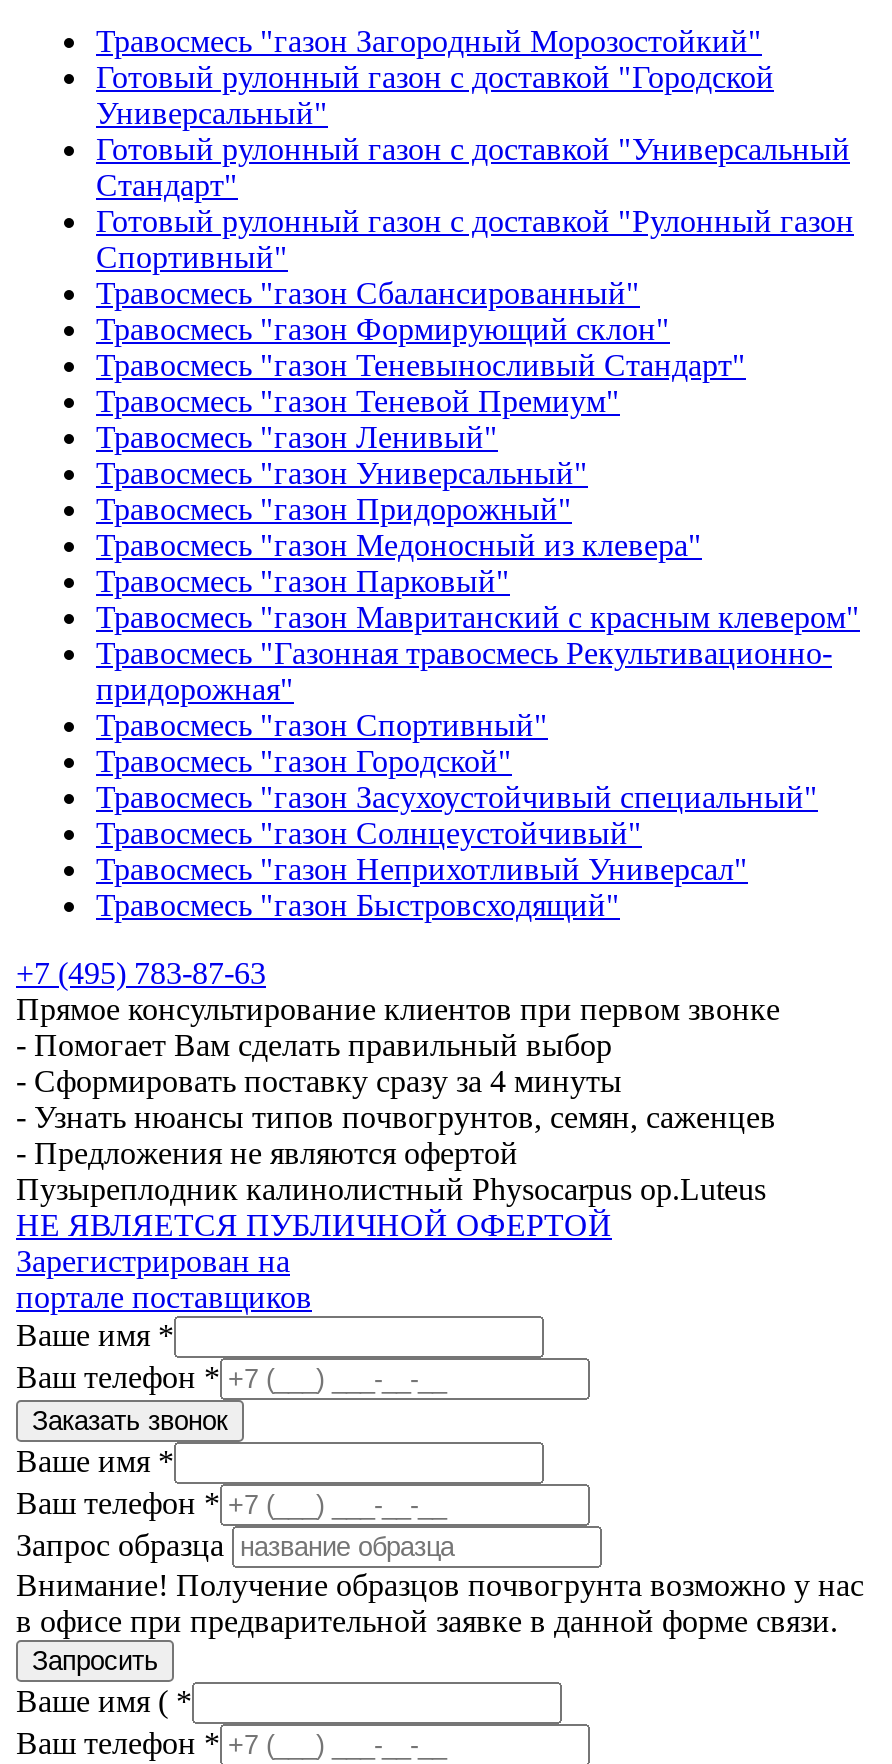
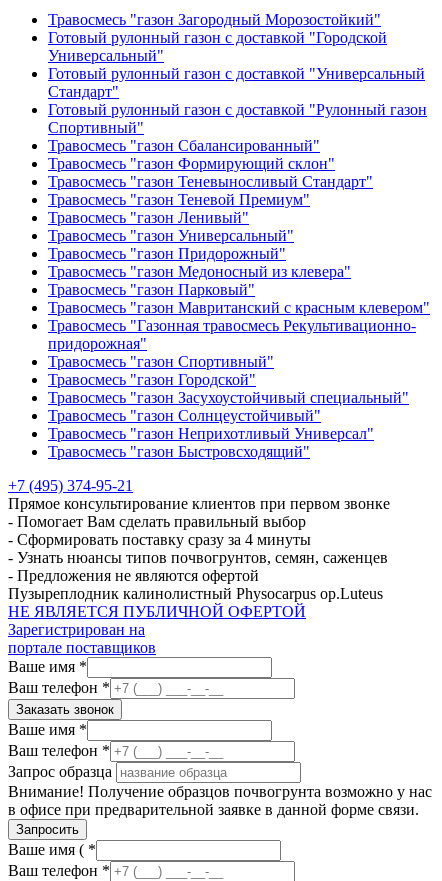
- +7 (495) 783-87-63
+ +7 (495) 374-95-21
